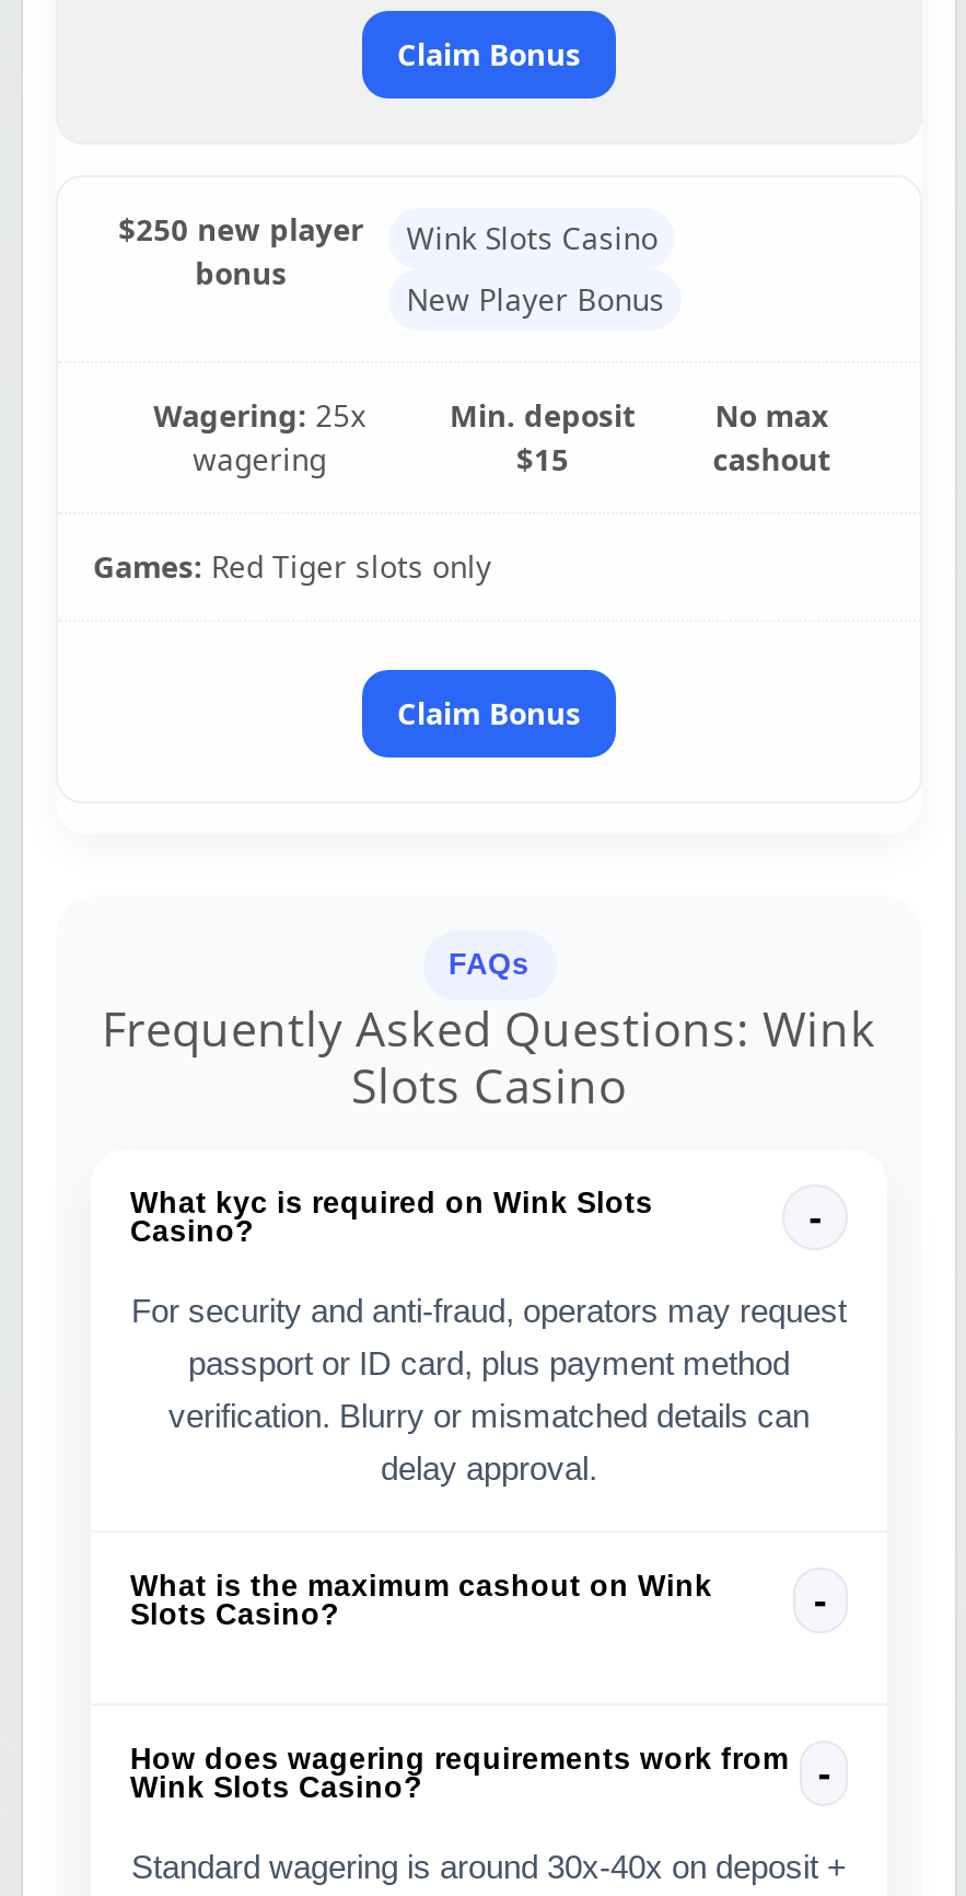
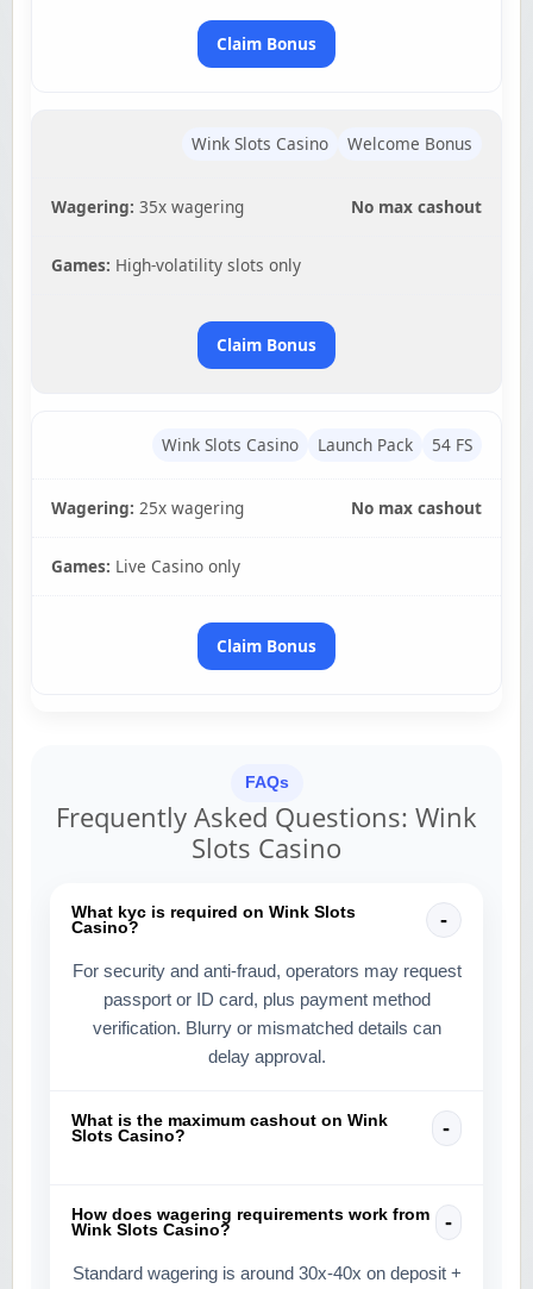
- $250 new player
- bonus

- New Player Bonus
- Wagering: 25x
- wagering
+ Welcome Bonus
+ Wagering: 35x wagering
+ No max cashout
+ Games: High-volatility slots only

- No max
- cashout
- Games: Red Tiger slots only
+ Wink Slots Casino
+ Launch Pack
+ 54 FS
+ Wagering: 25x wagering
+ No max cashout
+ Games: Live Casino only

- Min. deposit
- $15
+ Claim Bonus
